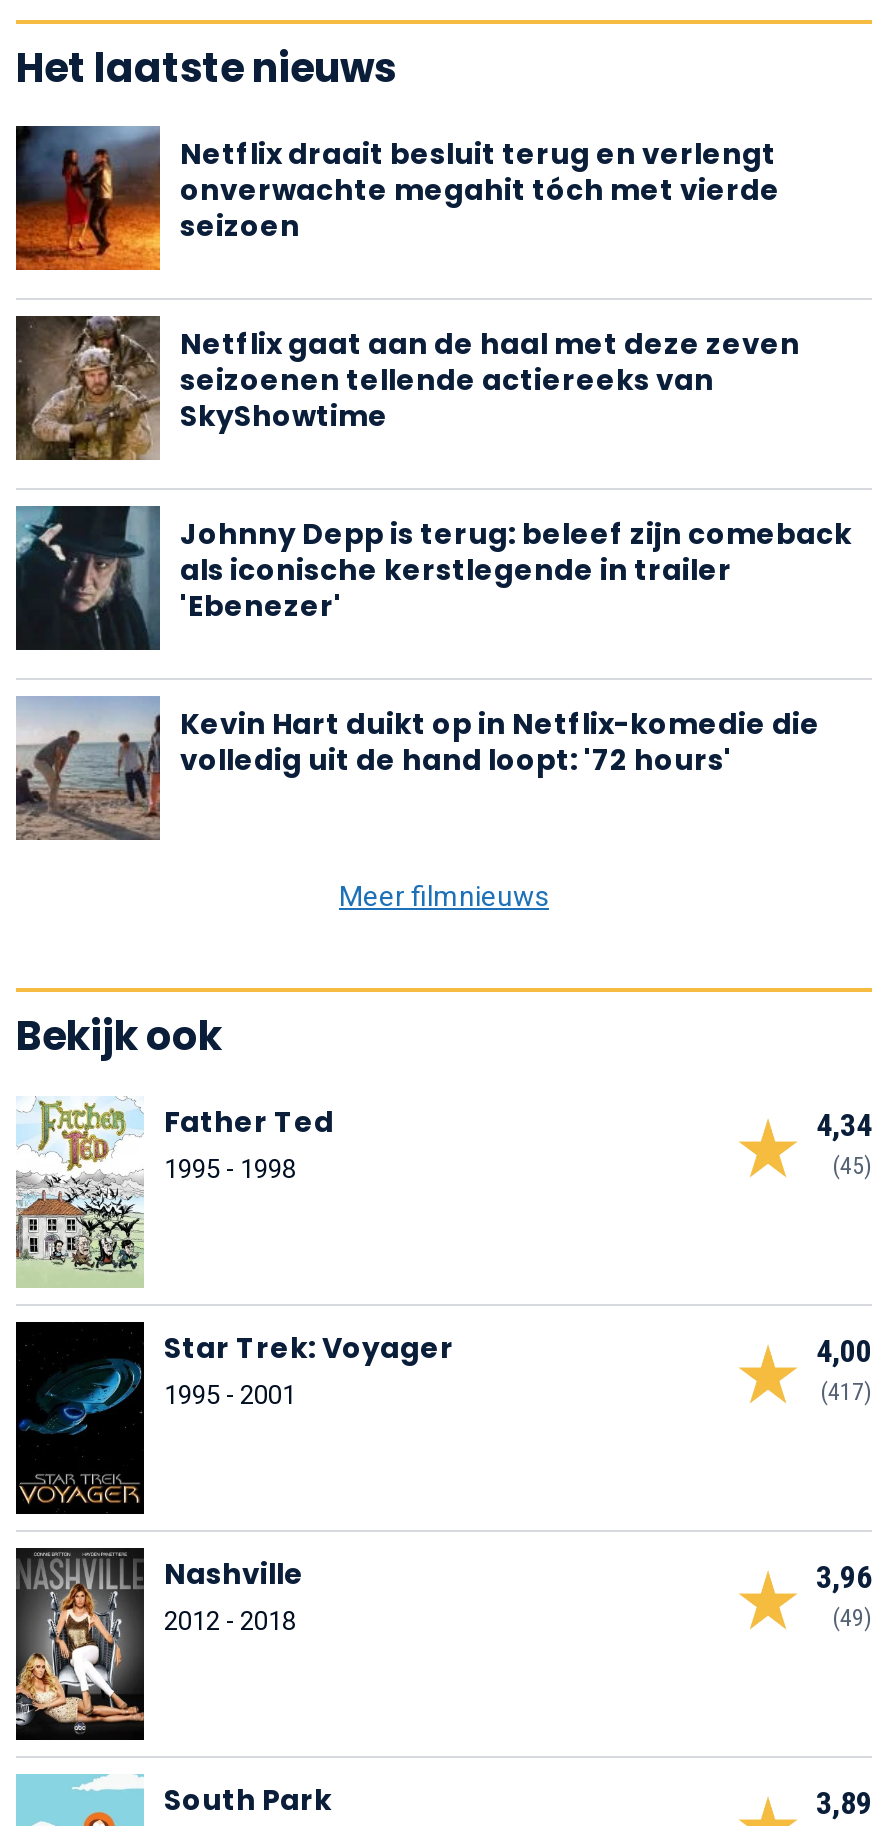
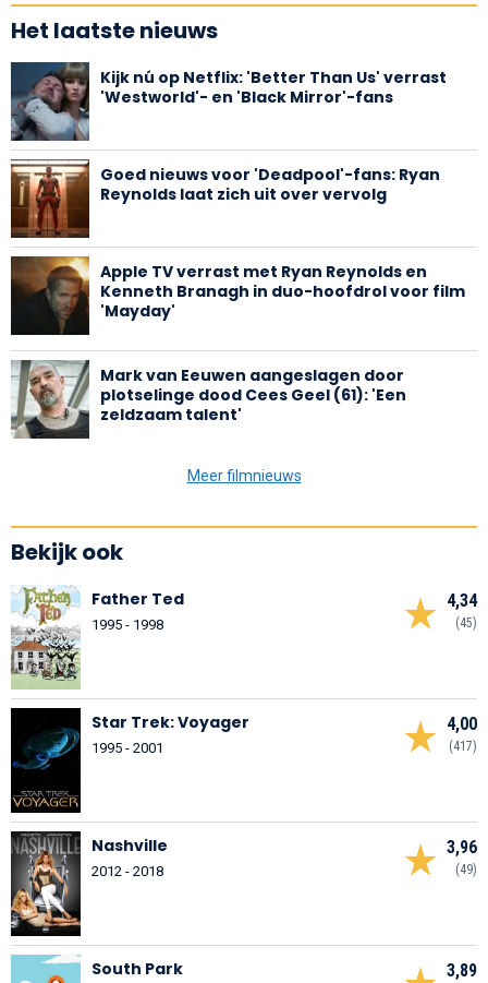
- [image]
- Netflix draait besluit terug en verlengt
- onverwachte megahit tóch met vierde
- seizoen
+ [image]
+ Kijk nú op Netflix: 'Better Than Us' verrast
+ 'Westworld'- en 'Black Mirror'-fans

- [image]
- Netflix gaat aan de haal met deze zeven
- seizoenen tellende actiereeks van
- SkyShowtime
+ [image]
+ Goed nieuws voor 'Deadpool'-fans: Ryan
+ Reynolds laat zich uit over vervolg

- [image]
- Johnny Depp is terug: beleef zijn comeback
- als iconische kerstlegende in trailer
- 'Ebenezer'
+ [image]
+ Apple TV verrast met Ryan Reynolds en
+ Kenneth Branagh in duo-hoofdrol voor film
+ 'Mayday'

- [image]
- Kevin Hart duikt op in Netflix-komedie die
- volledig uit de hand loopt: '72 hours'
+ [image]
+ Mark van Eeuwen aangeslagen door
+ plotselinge dood Cees Geel (61): 'Een
+ zeldzaam talent'
